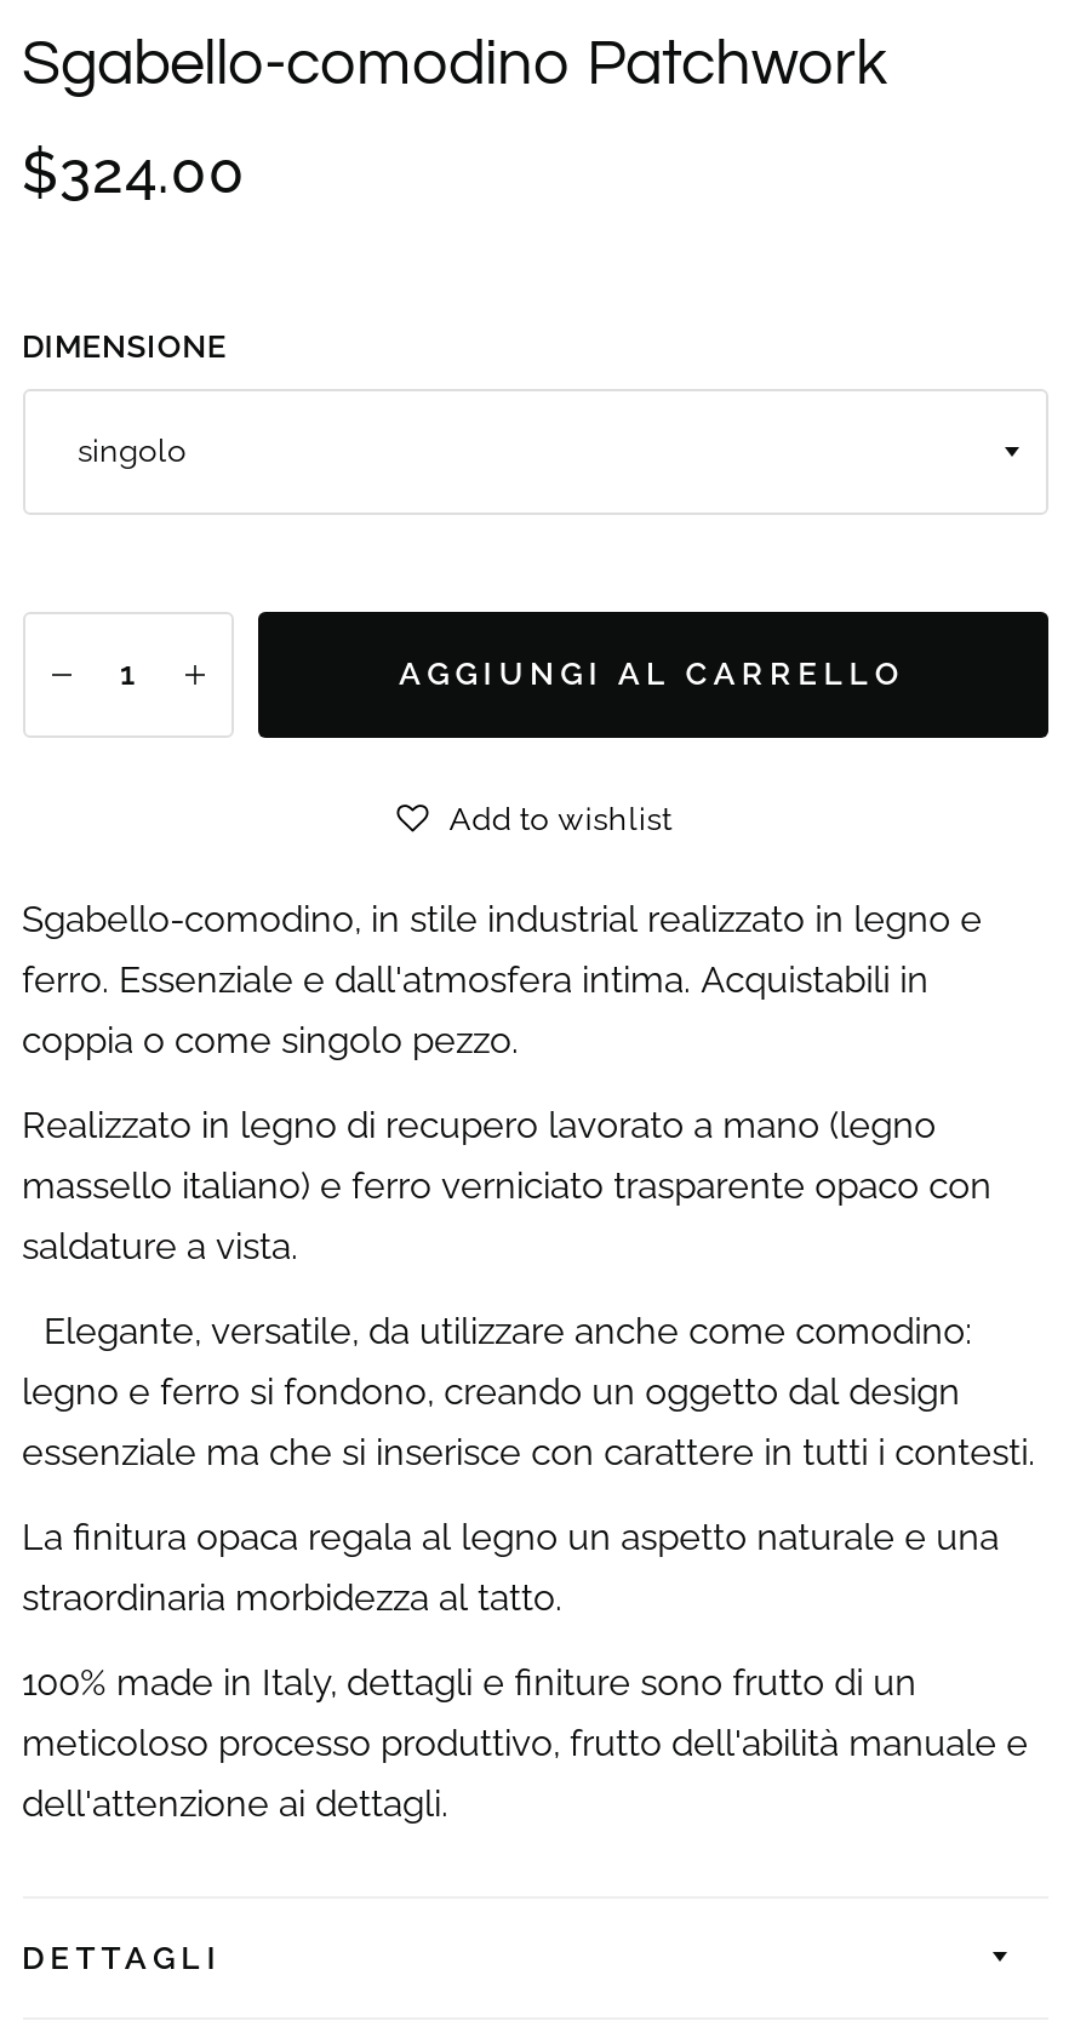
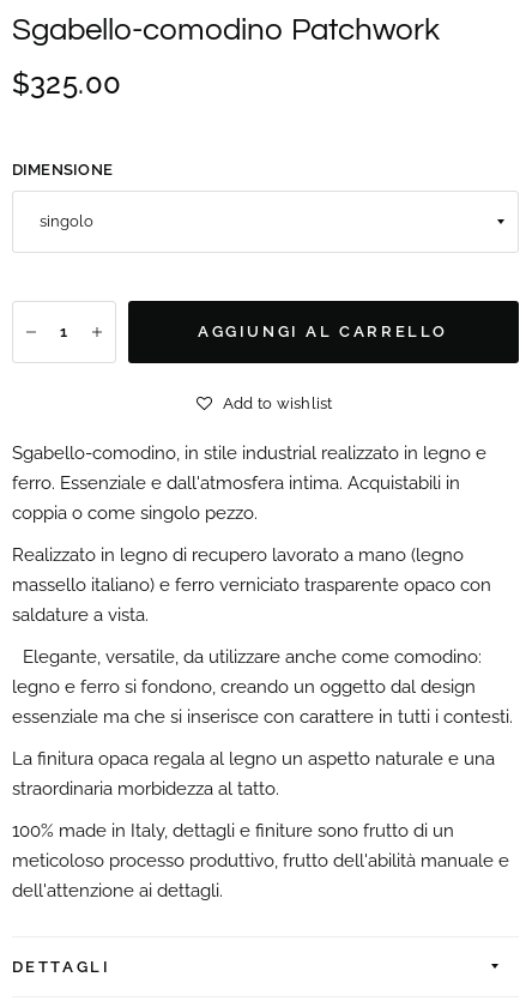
- $324.00
+ $325.00
